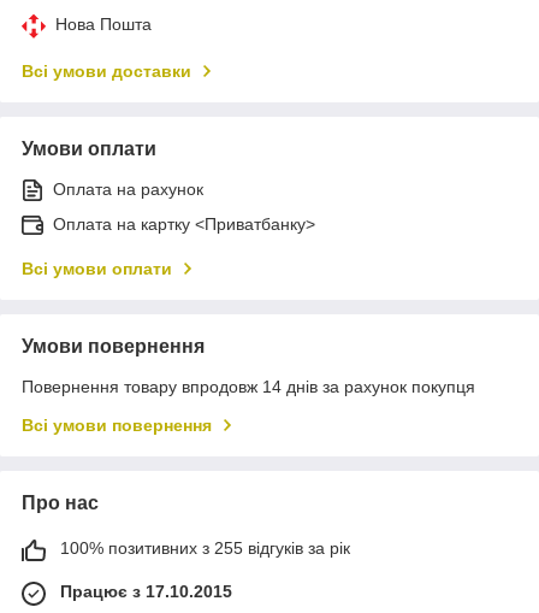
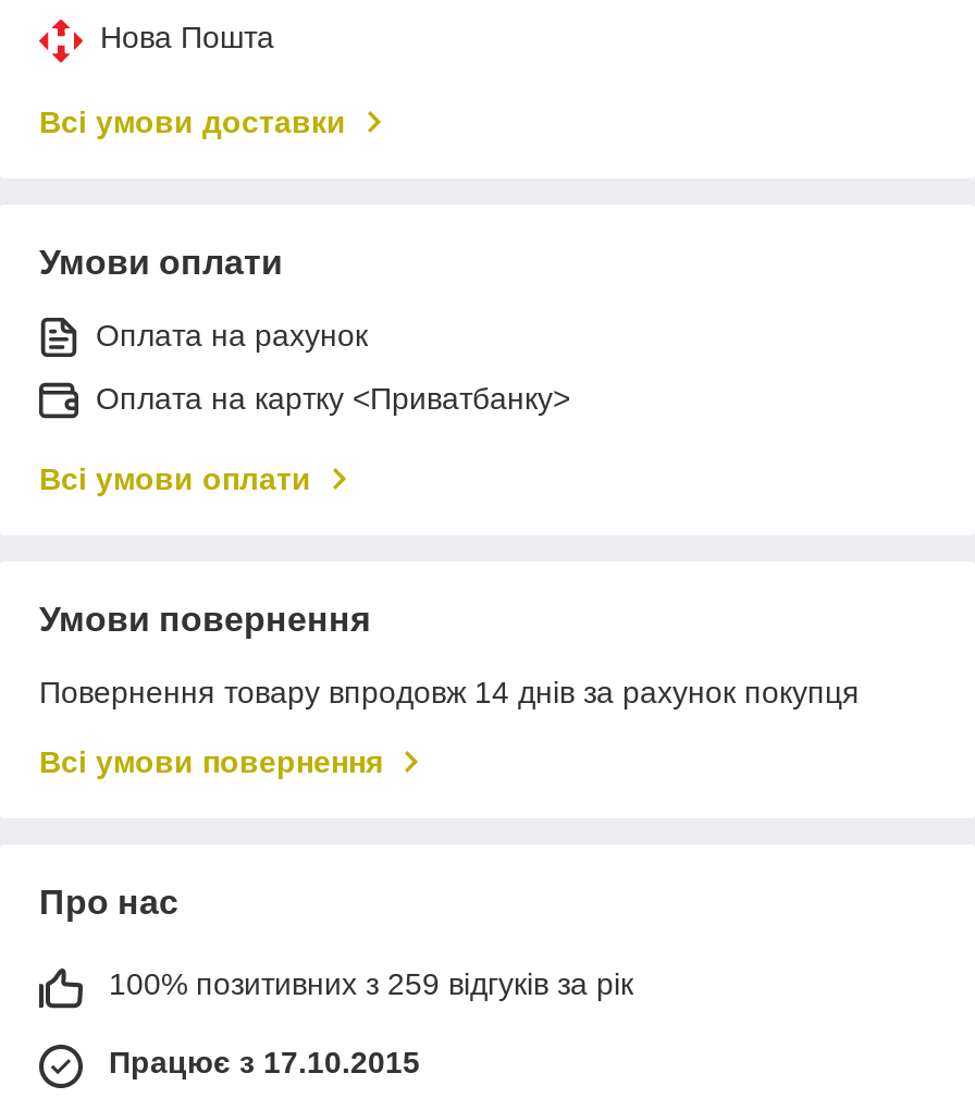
- 100% позитивних з 255 відгуків за рік
+ 100% позитивних з 259 відгуків за рік
